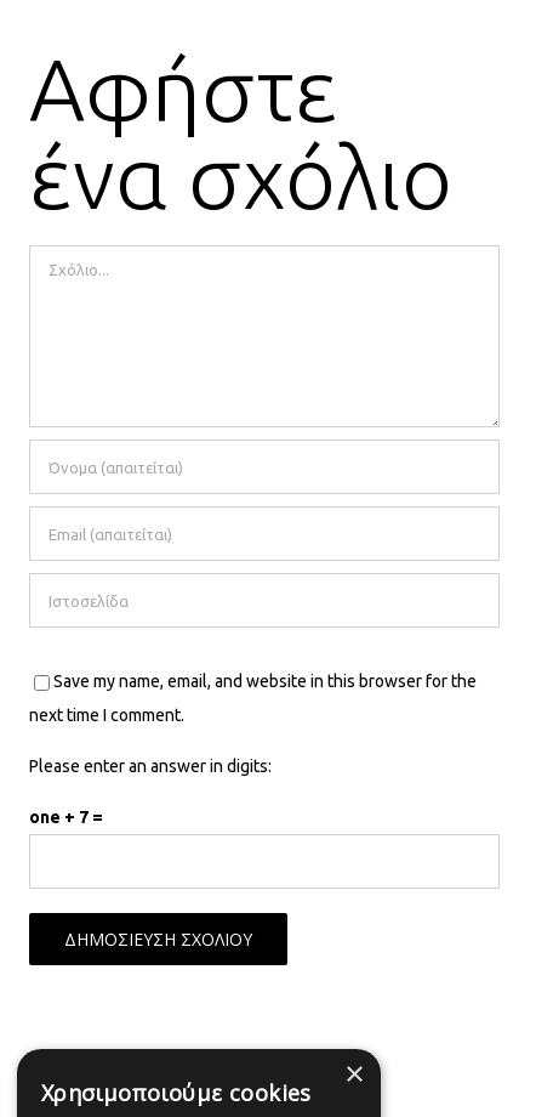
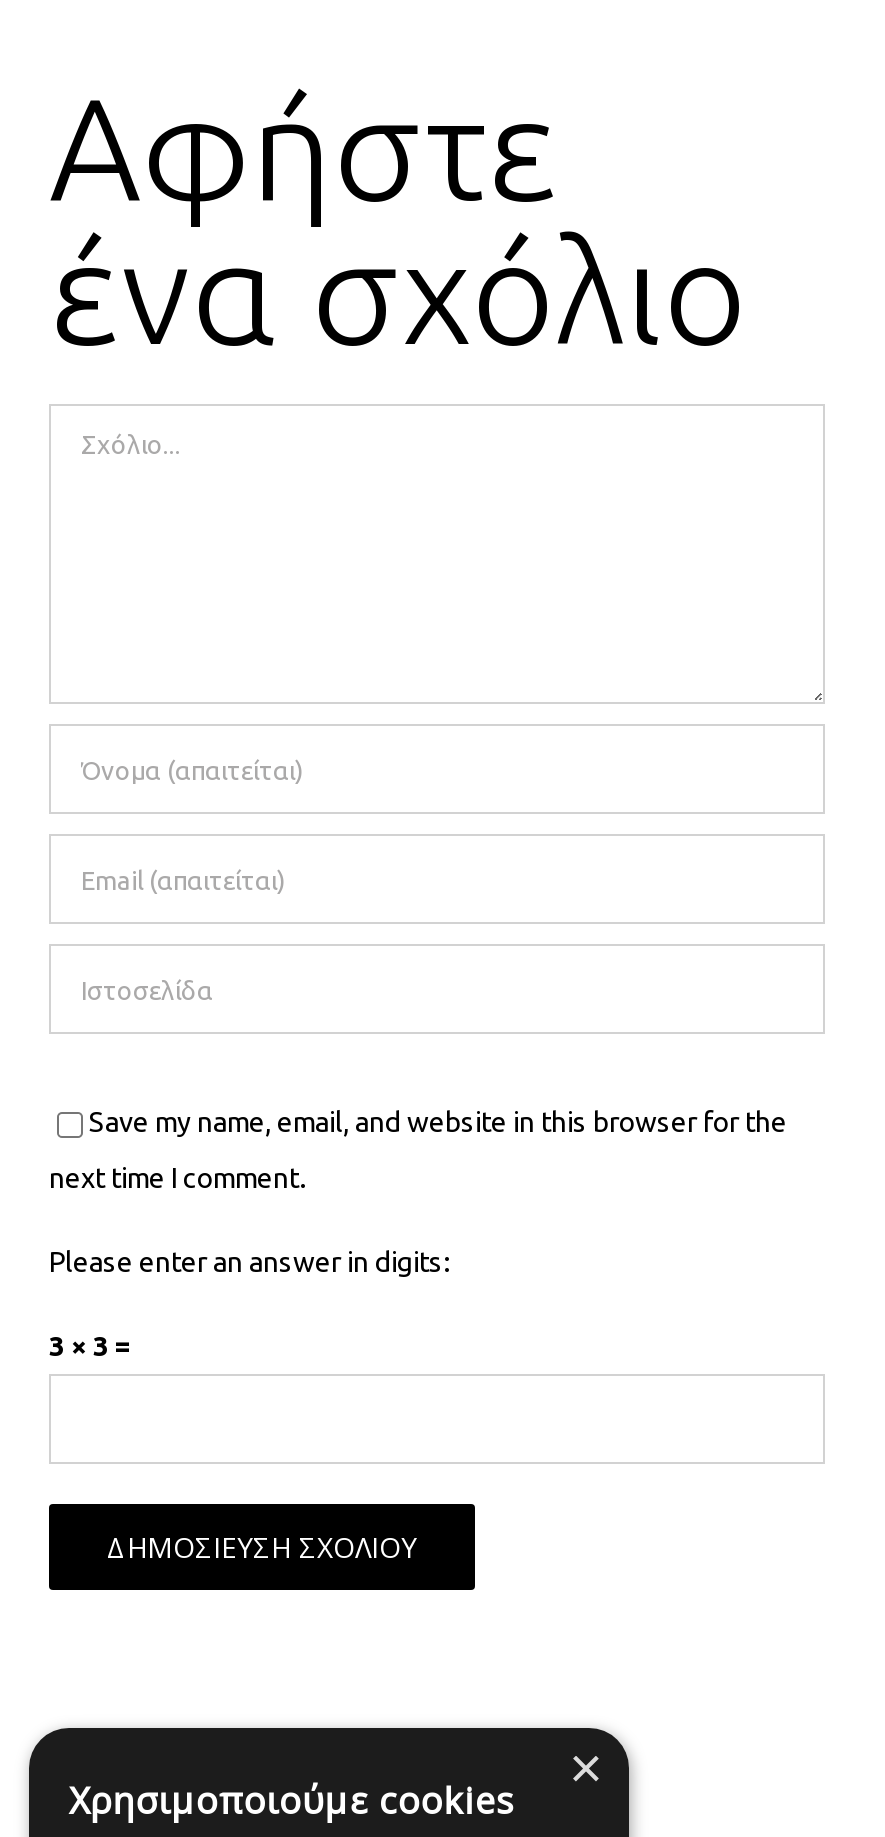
- one + 7 =
+ 3 × 3 =
